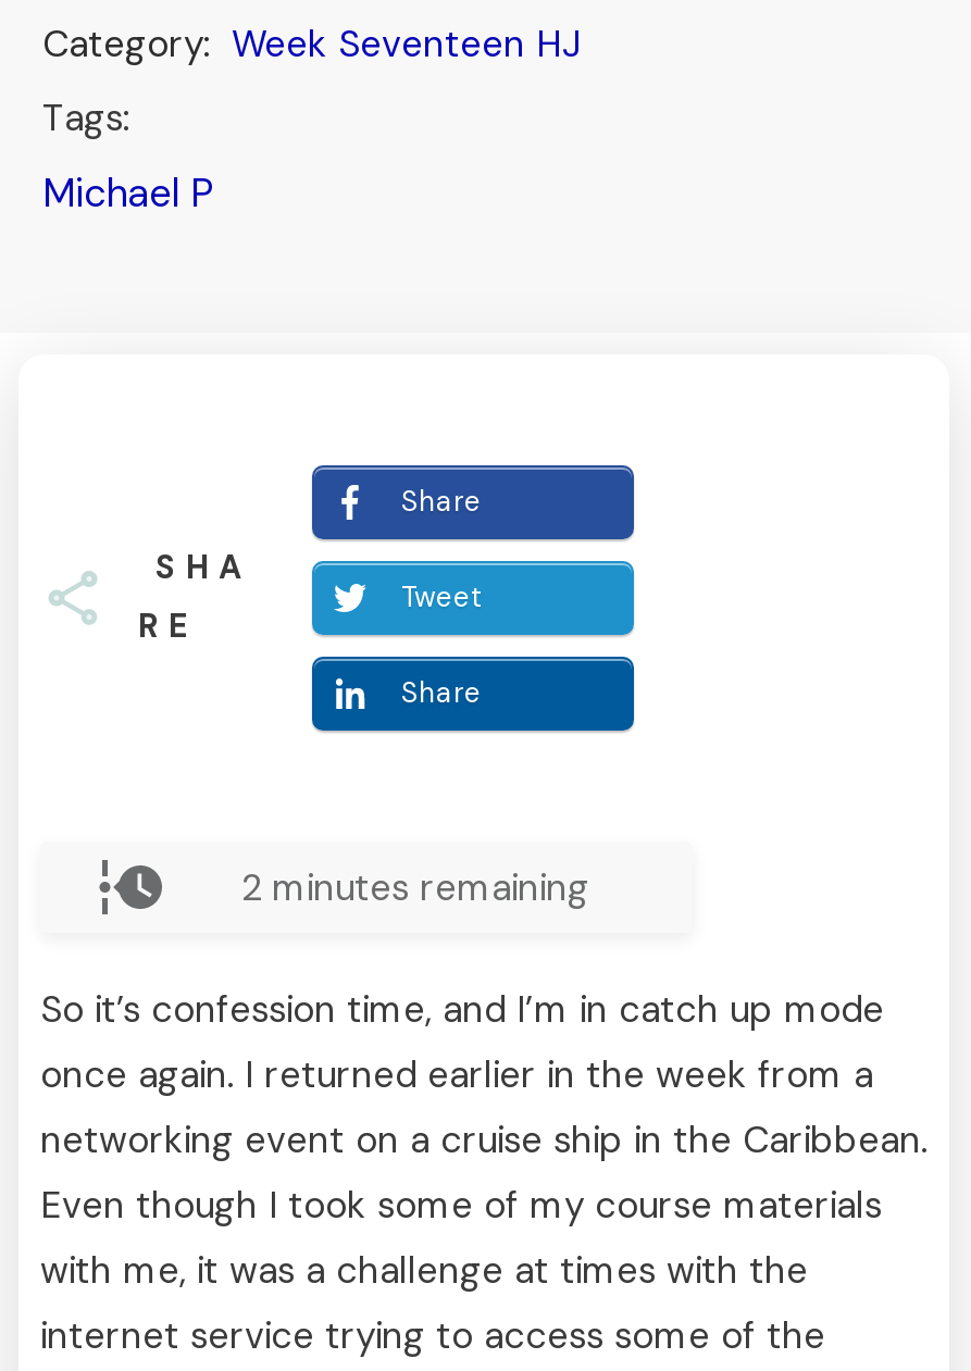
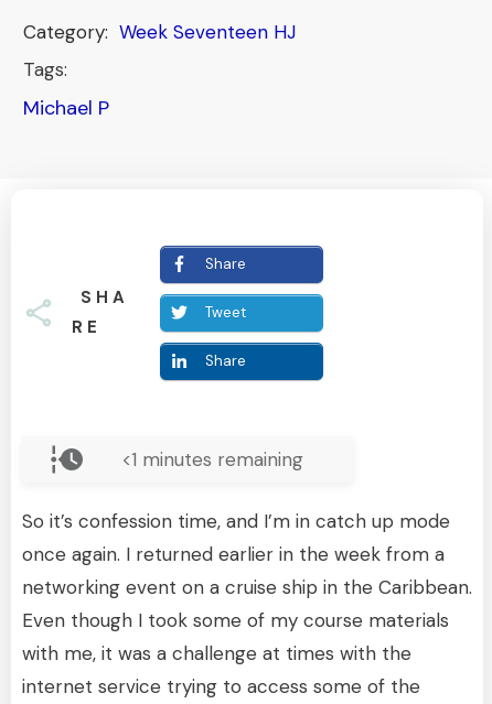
- 2 minutes remaining
+ <1 minutes remaining
